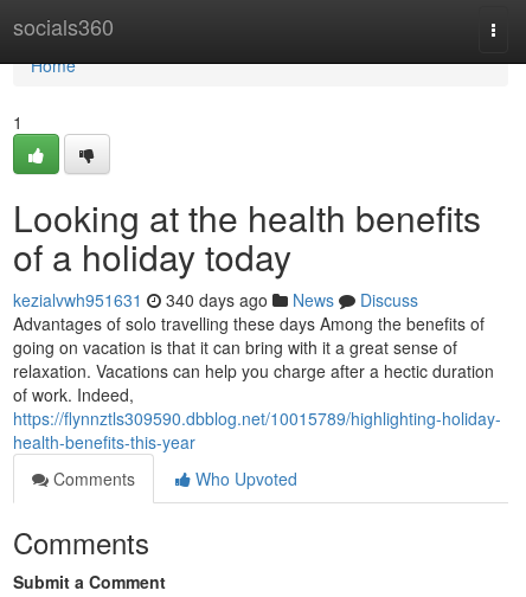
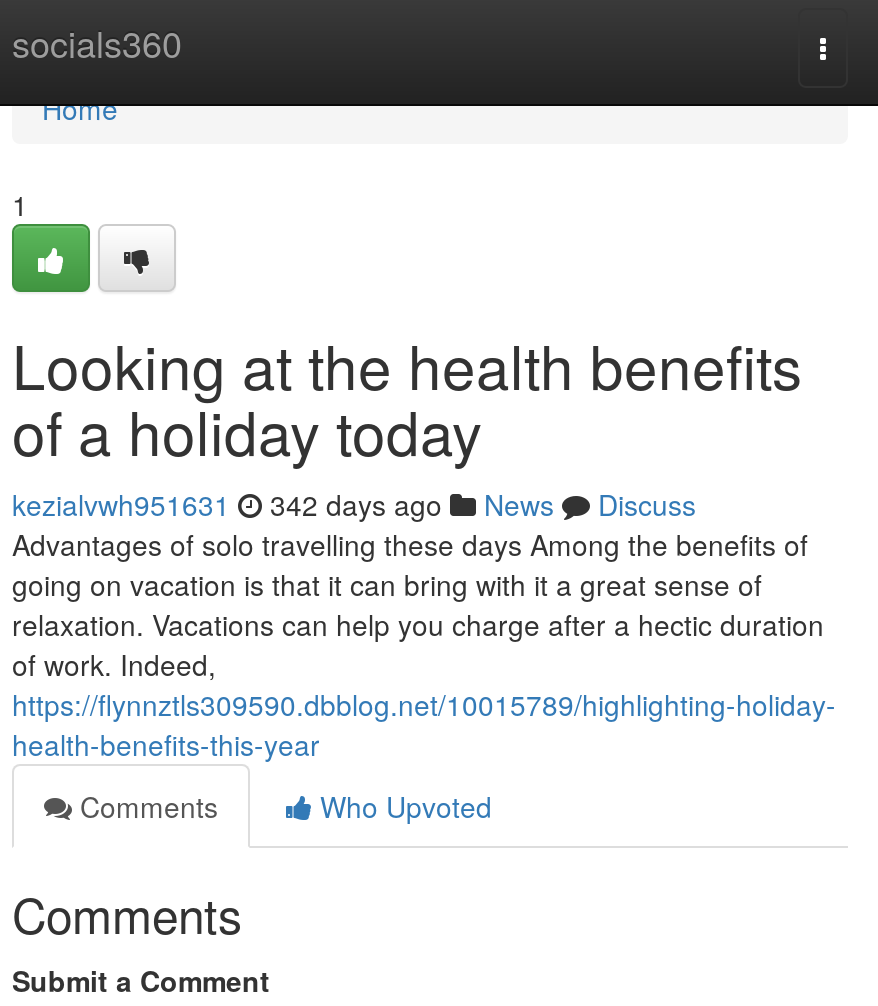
- kezialvwh951631 340 days ago News Discuss
+ kezialvwh951631 342 days ago News Discuss
